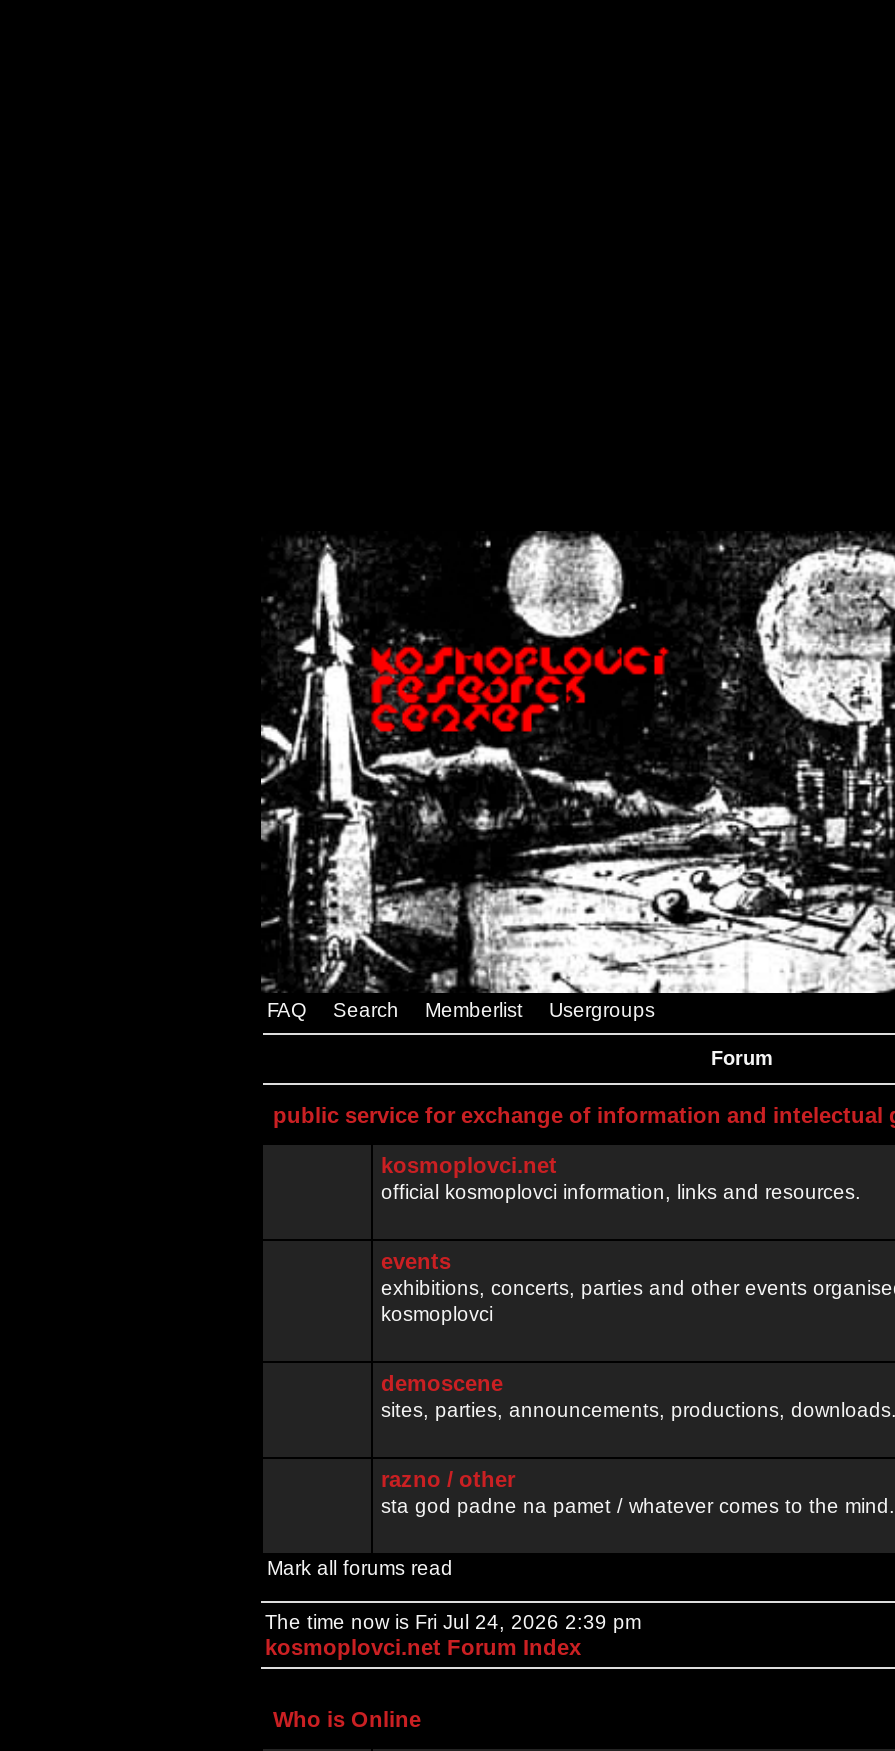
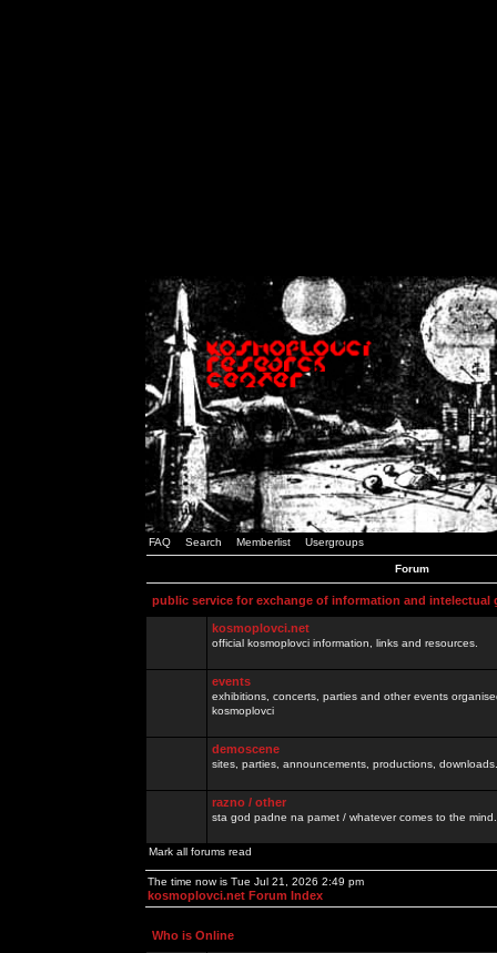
- The time now is Fri Jul 24, 2026 2:39 pm
+ The time now is Tue Jul 21, 2026 2:49 pm
